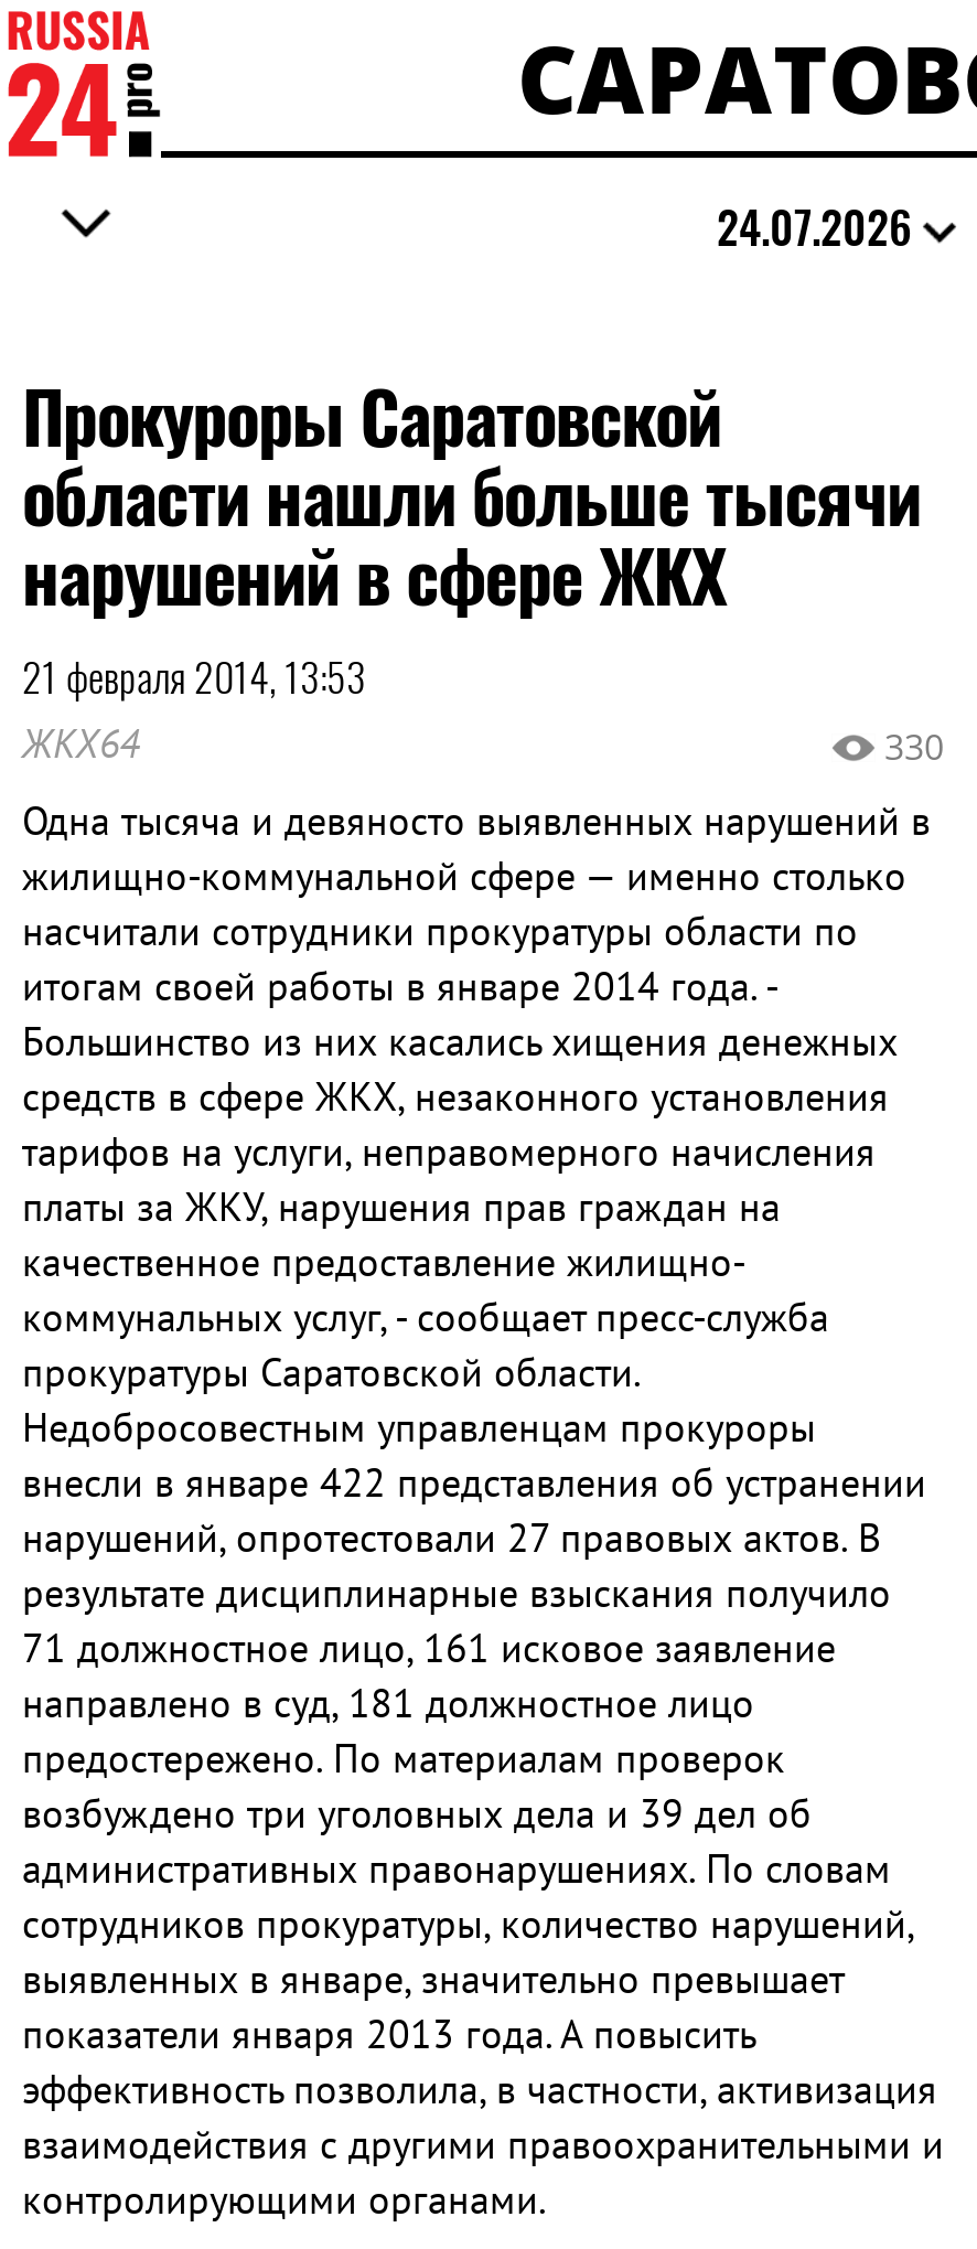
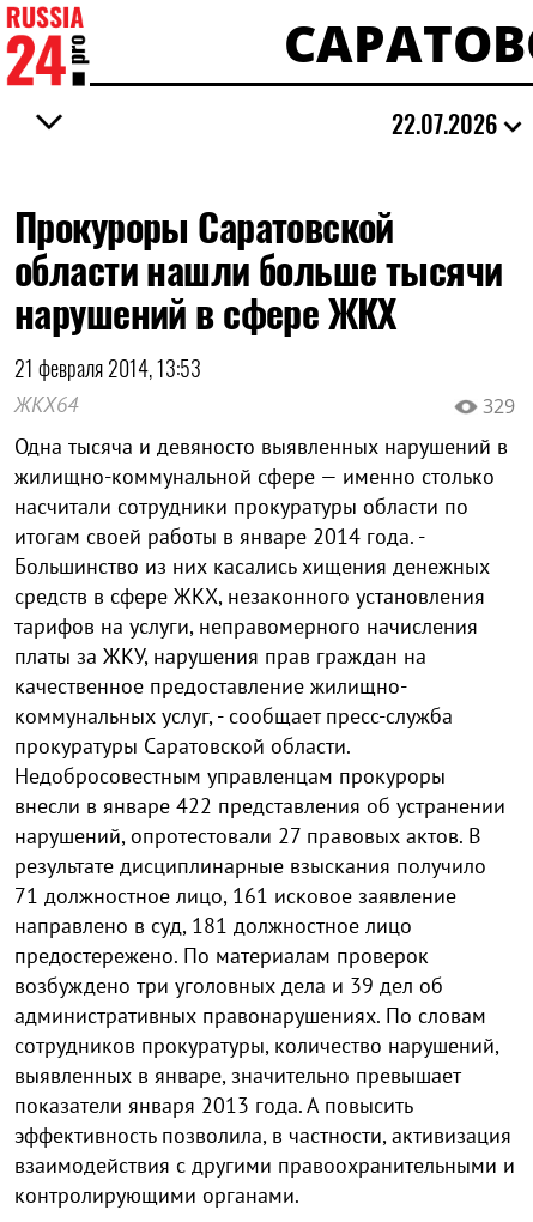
- 24.07.2026
+ 22.07.2026

- 330
+ 329
